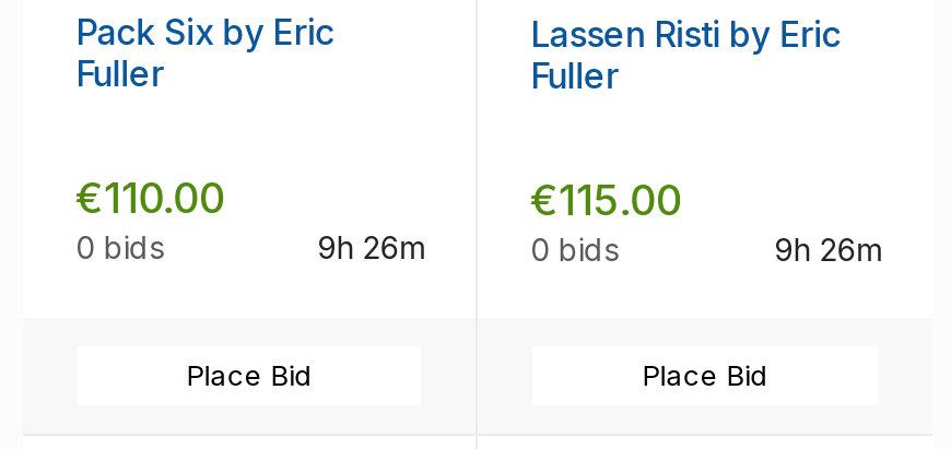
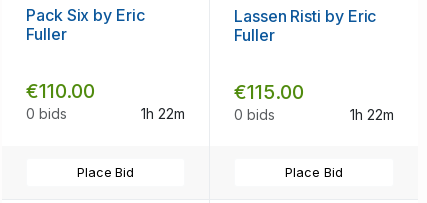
- 9h 26m
+ 1h 22m

- 9h 26m
+ 1h 22m
